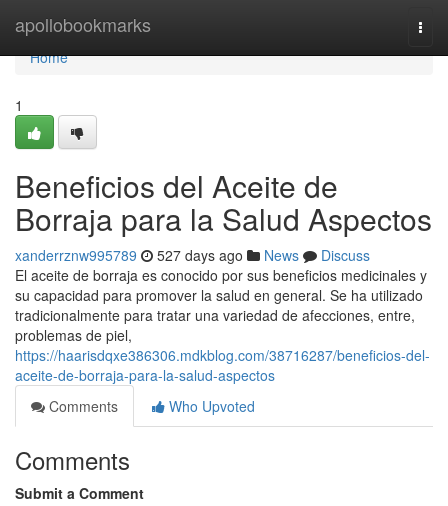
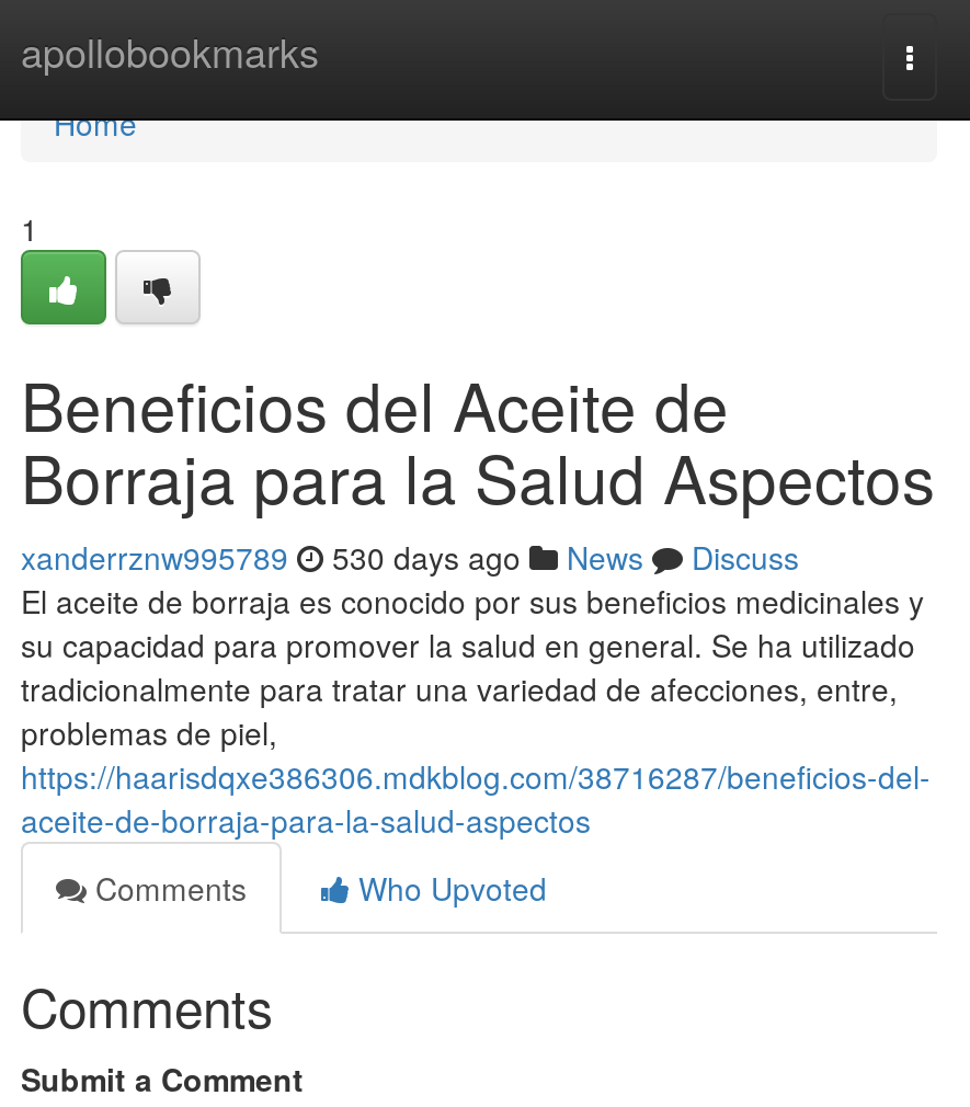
- xanderrznw995789 527 days ago News Discuss
+ xanderrznw995789 530 days ago News Discuss
